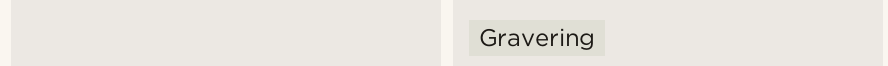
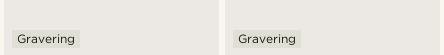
+ Gravering
